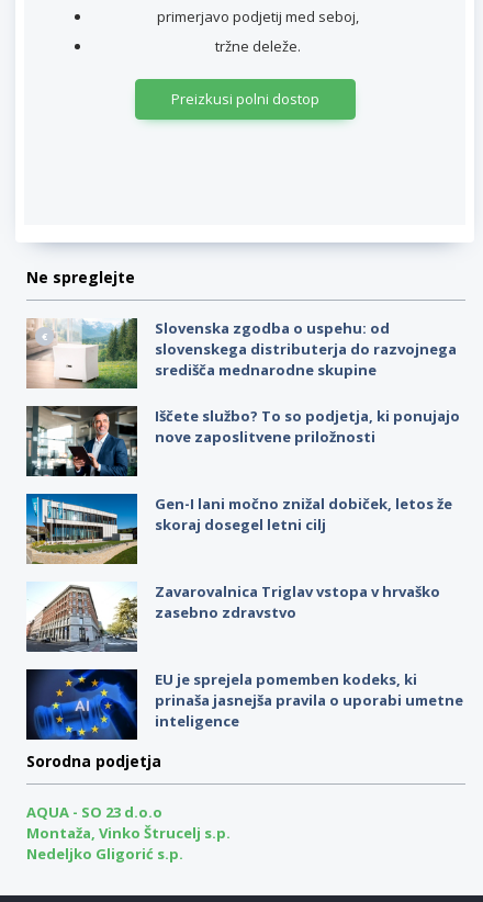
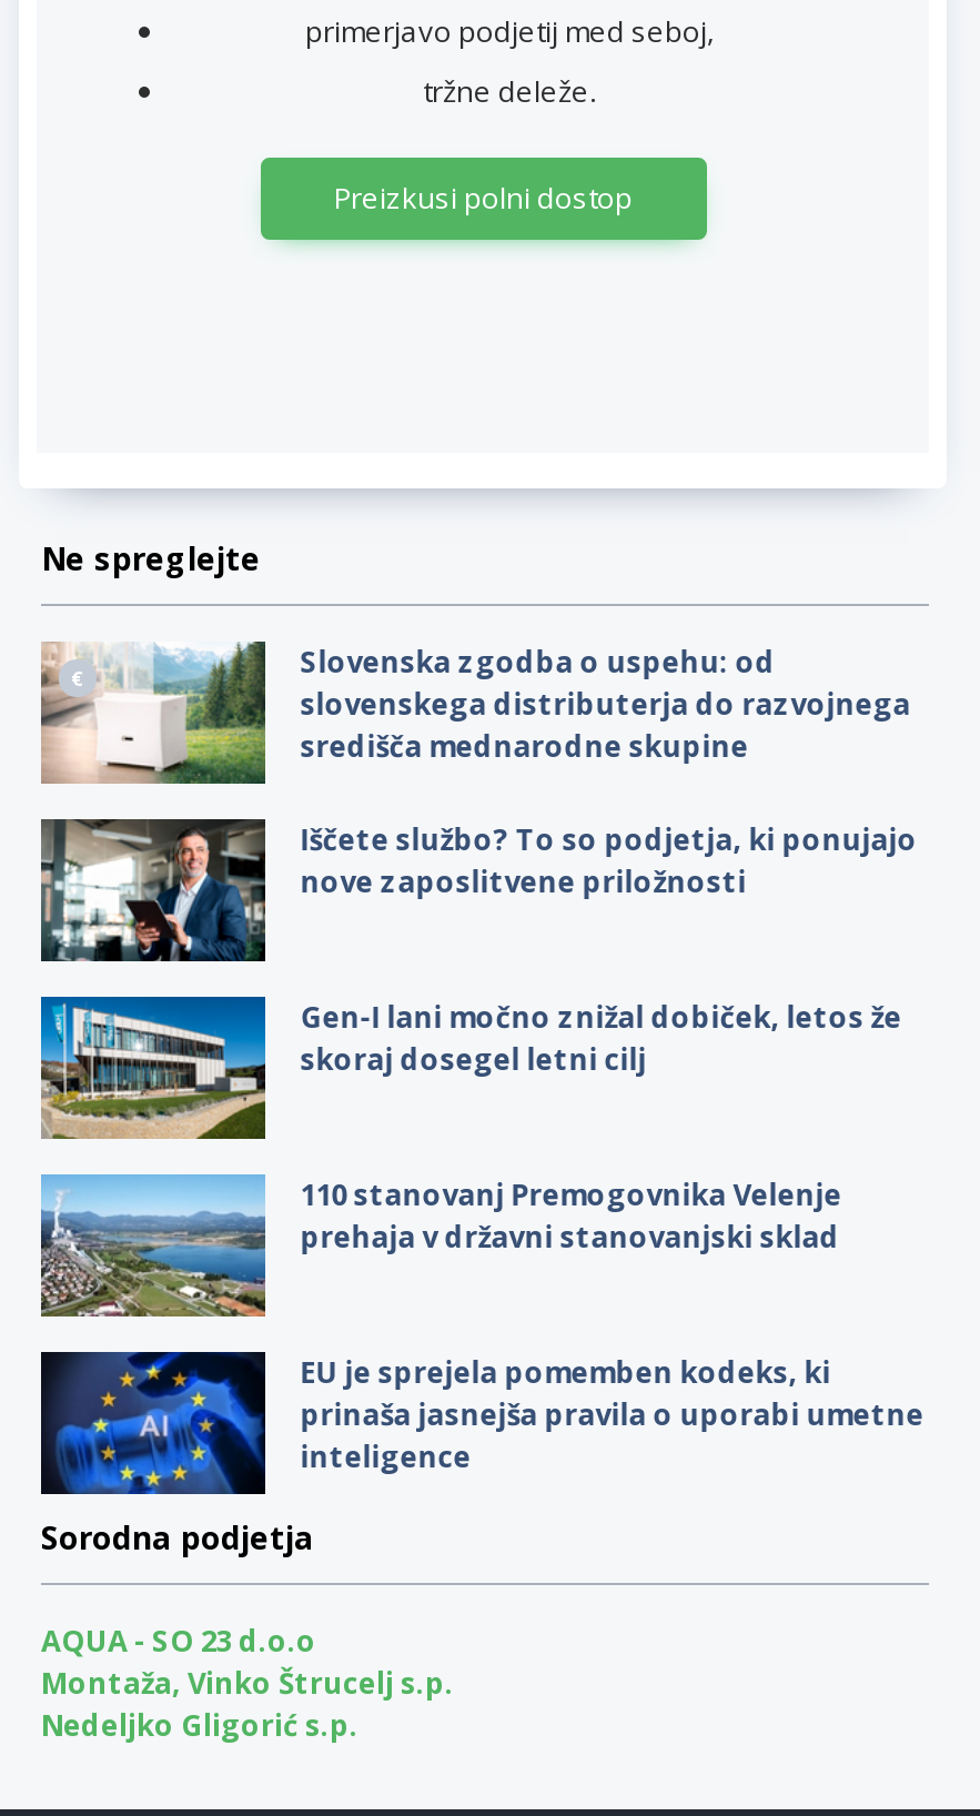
- [image]
- Zavarovalnica Triglav vstopa v hrvaško
- zasebno zdravstvo
+ [image]
+ 110 stanovanj Premogovnika Velenje
+ prehaja v državni stanovanjski sklad
